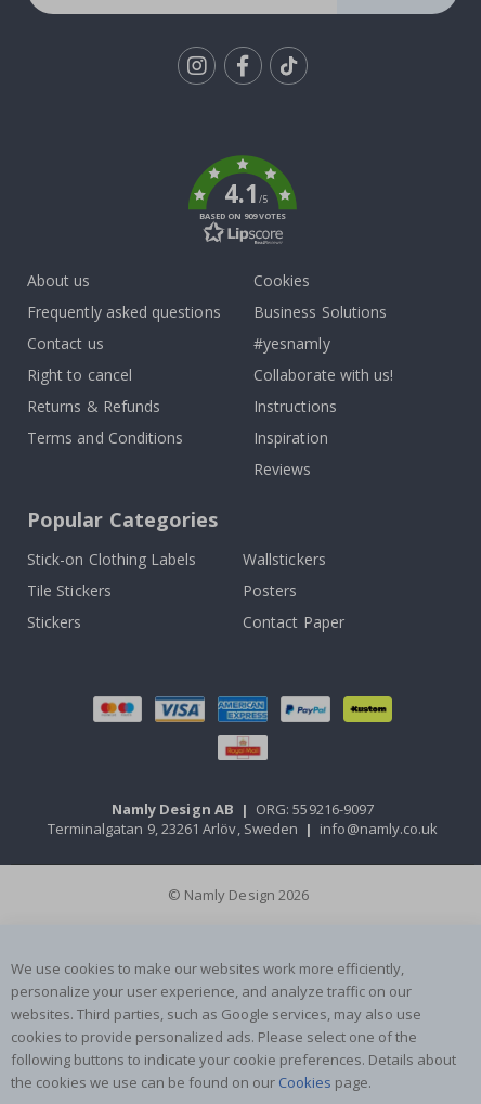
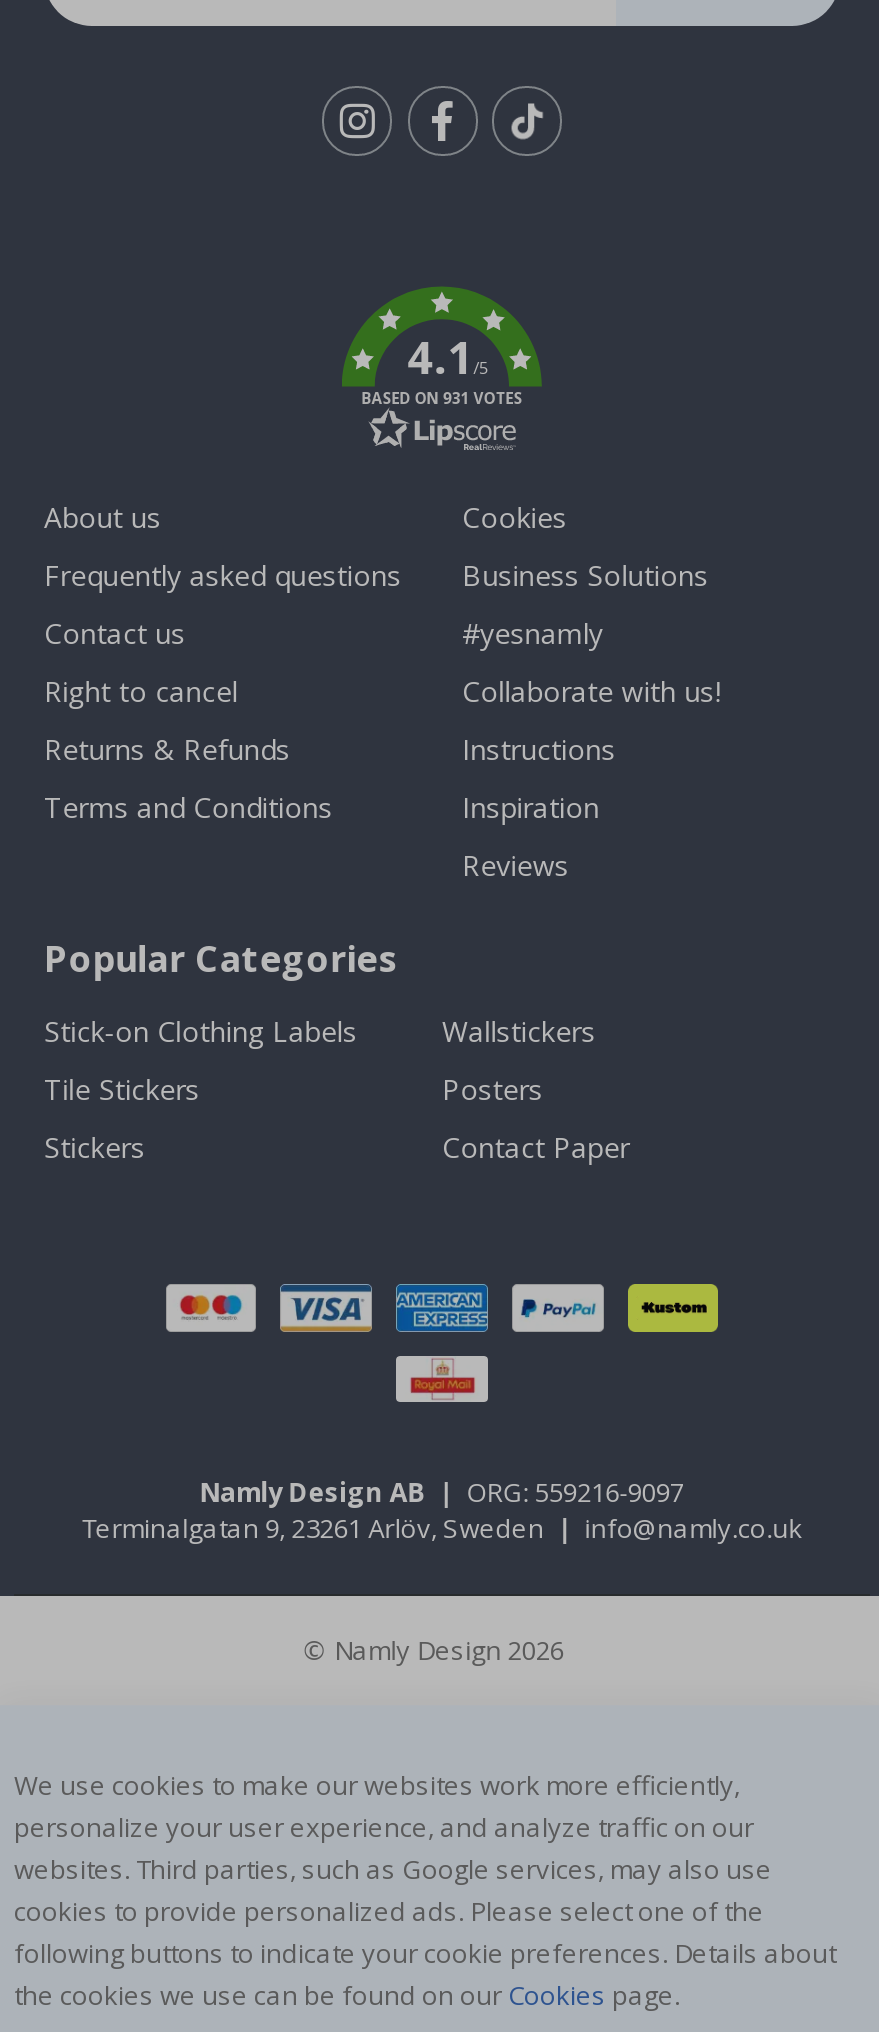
- BASED ON 909 VOTES
+ BASED ON 931 VOTES
